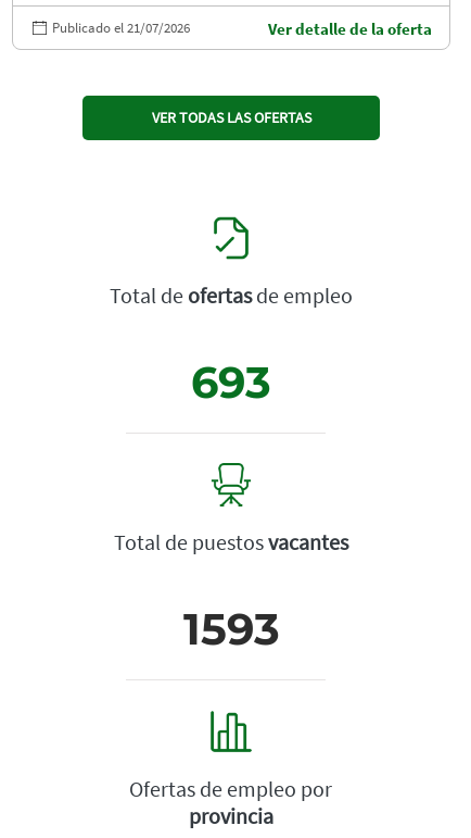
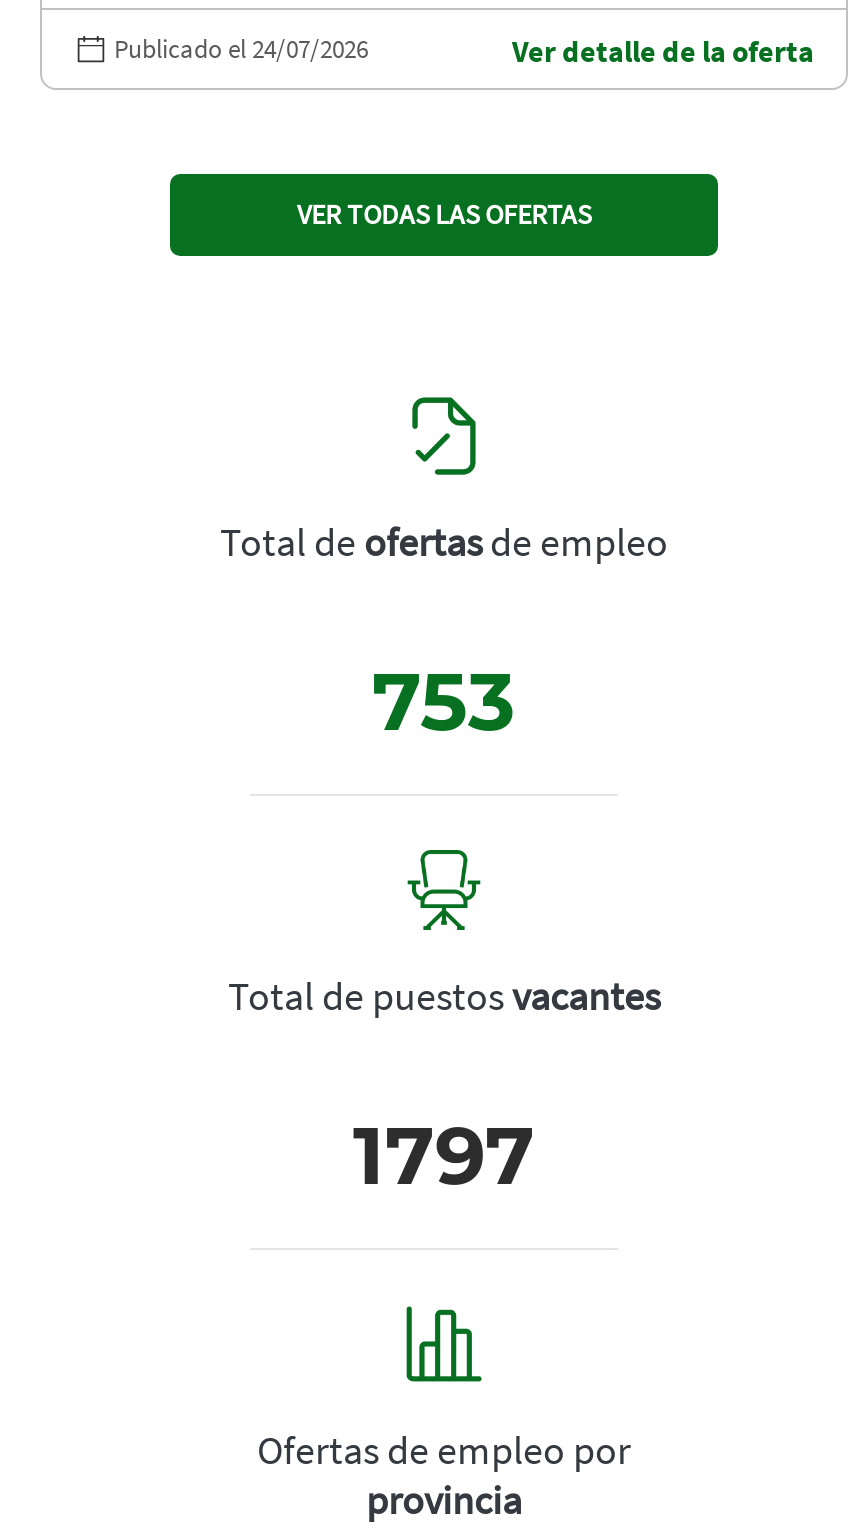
- Publicado el 21/07/2026
+ Publicado el 24/07/2026

- 693
+ 753

- 1593
+ 1797
